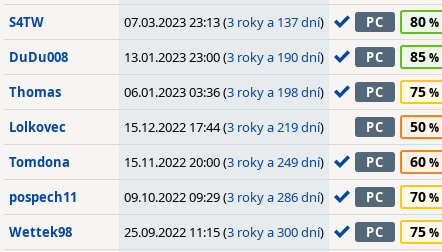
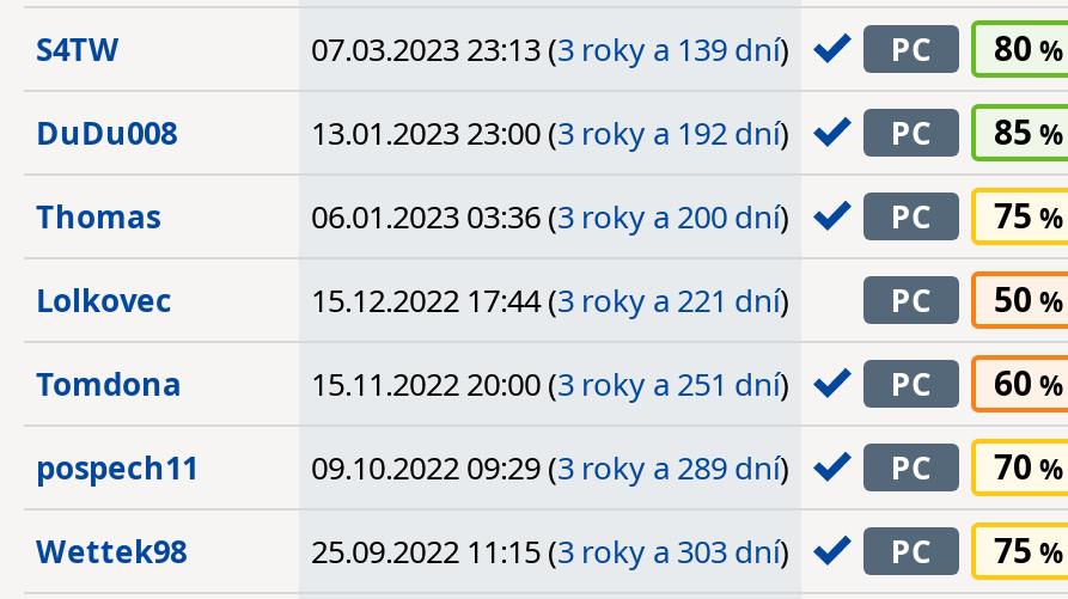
- 07.03.2023 23:13 (3 roky a 137 dní)
+ 07.03.2023 23:13 (3 roky a 139 dní)

- 13.01.2023 23:00 (3 roky a 190 dní)
+ 13.01.2023 23:00 (3 roky a 192 dní)

- 06.01.2023 03:36 (3 roky a 198 dní)
+ 06.01.2023 03:36 (3 roky a 200 dní)

- 15.12.2022 17:44 (3 roky a 219 dní)
+ 15.12.2022 17:44 (3 roky a 221 dní)

- 15.11.2022 20:00 (3 roky a 249 dní)
+ 15.11.2022 20:00 (3 roky a 251 dní)

- 09.10.2022 09:29 (3 roky a 286 dní)
+ 09.10.2022 09:29 (3 roky a 289 dní)

- 25.09.2022 11:15 (3 roky a 300 dní)
+ 25.09.2022 11:15 (3 roky a 303 dní)
